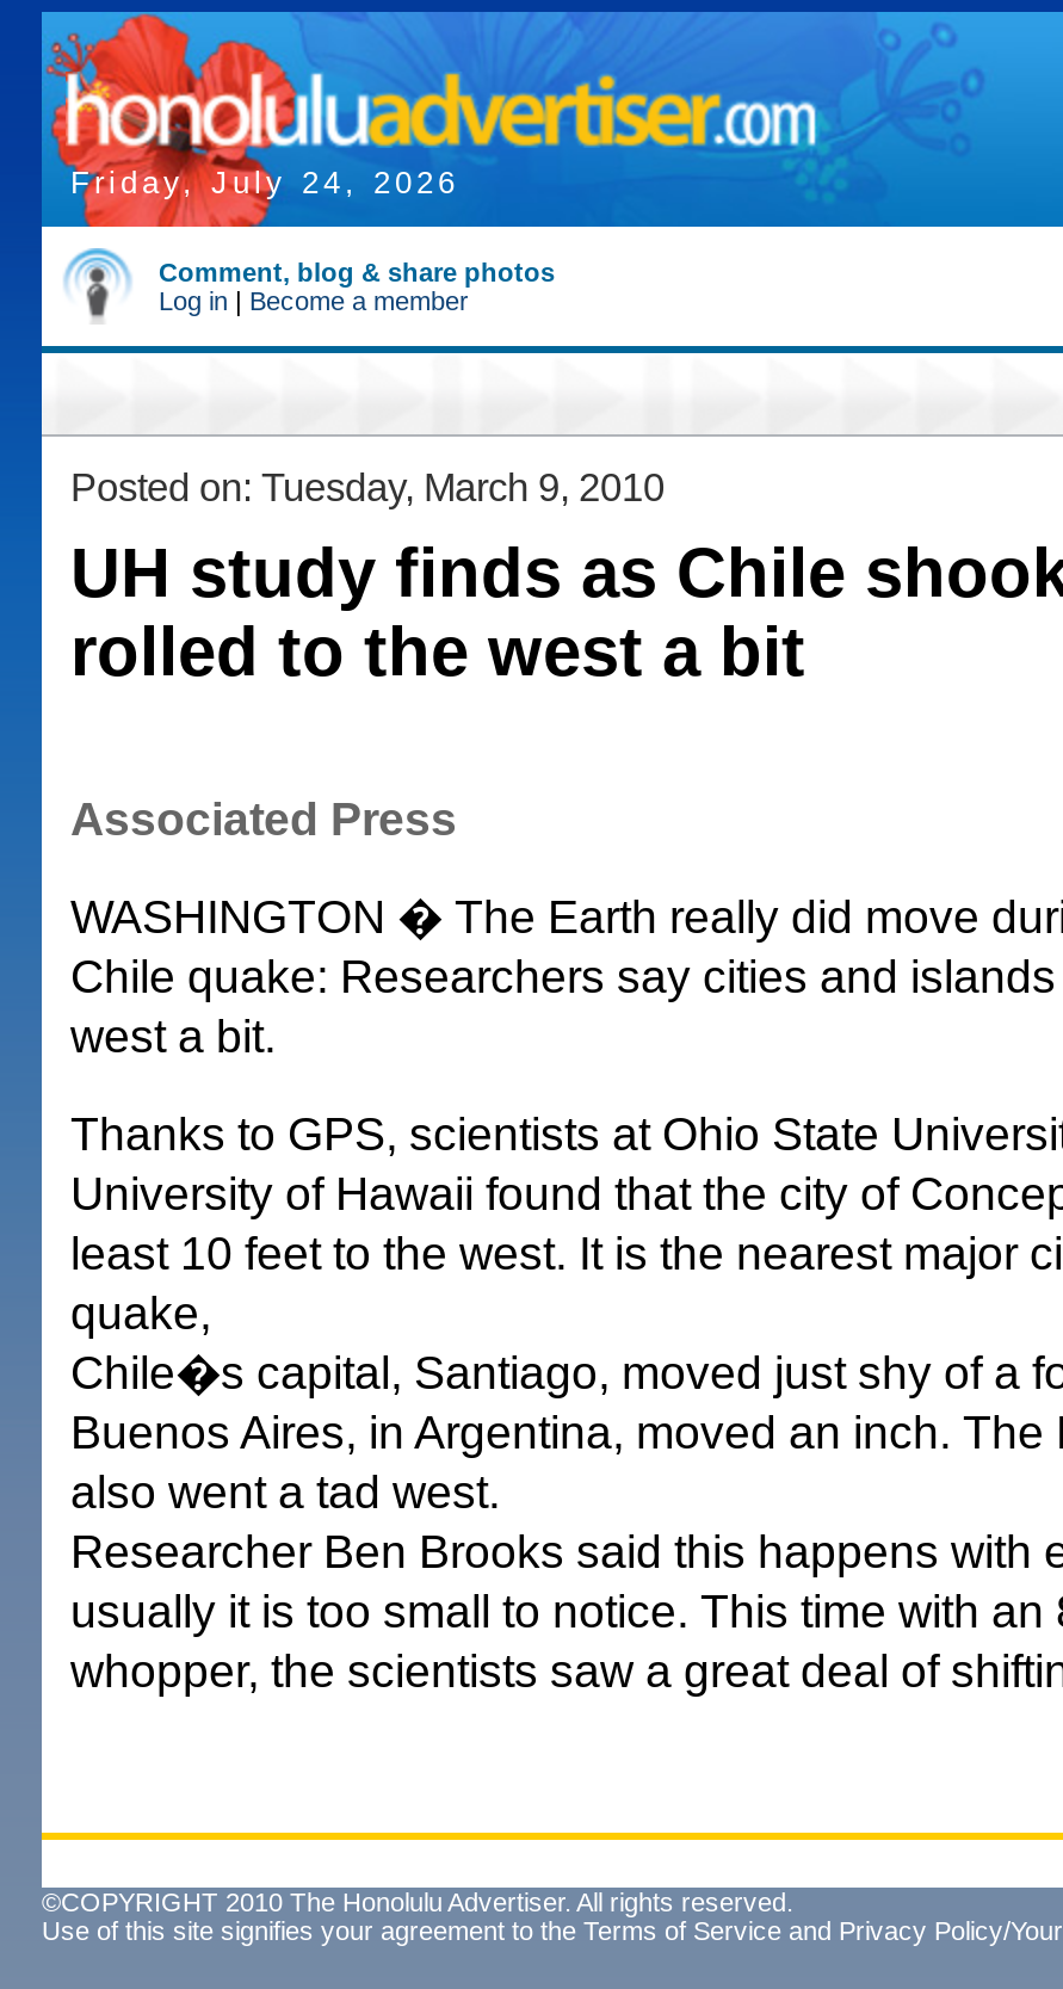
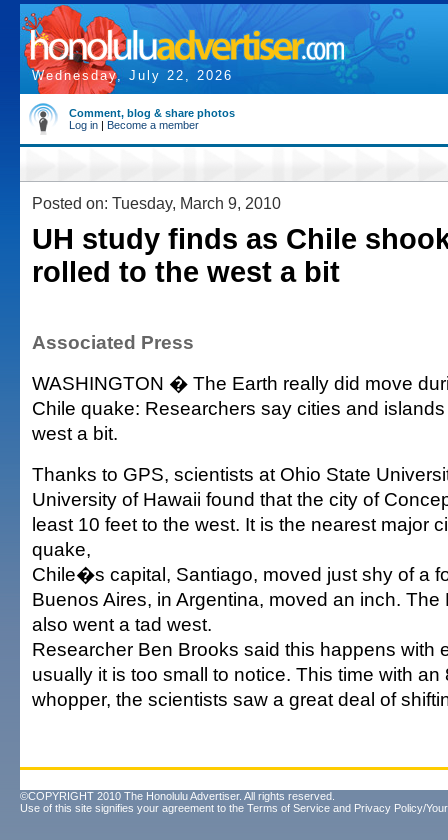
- Friday, July 24, 2026
+ Wednesday, July 22, 2026
